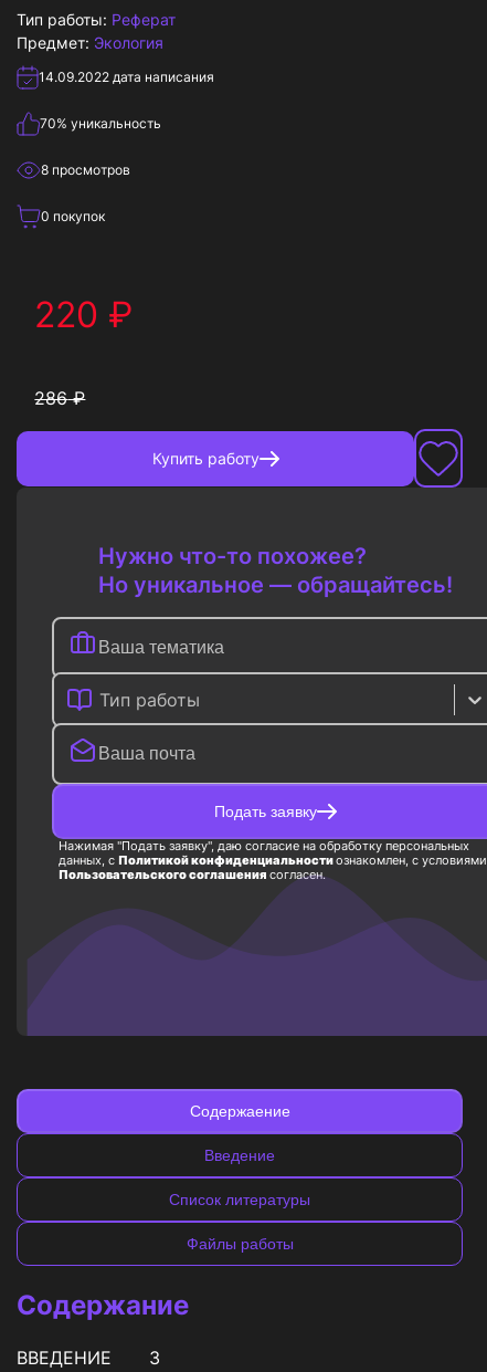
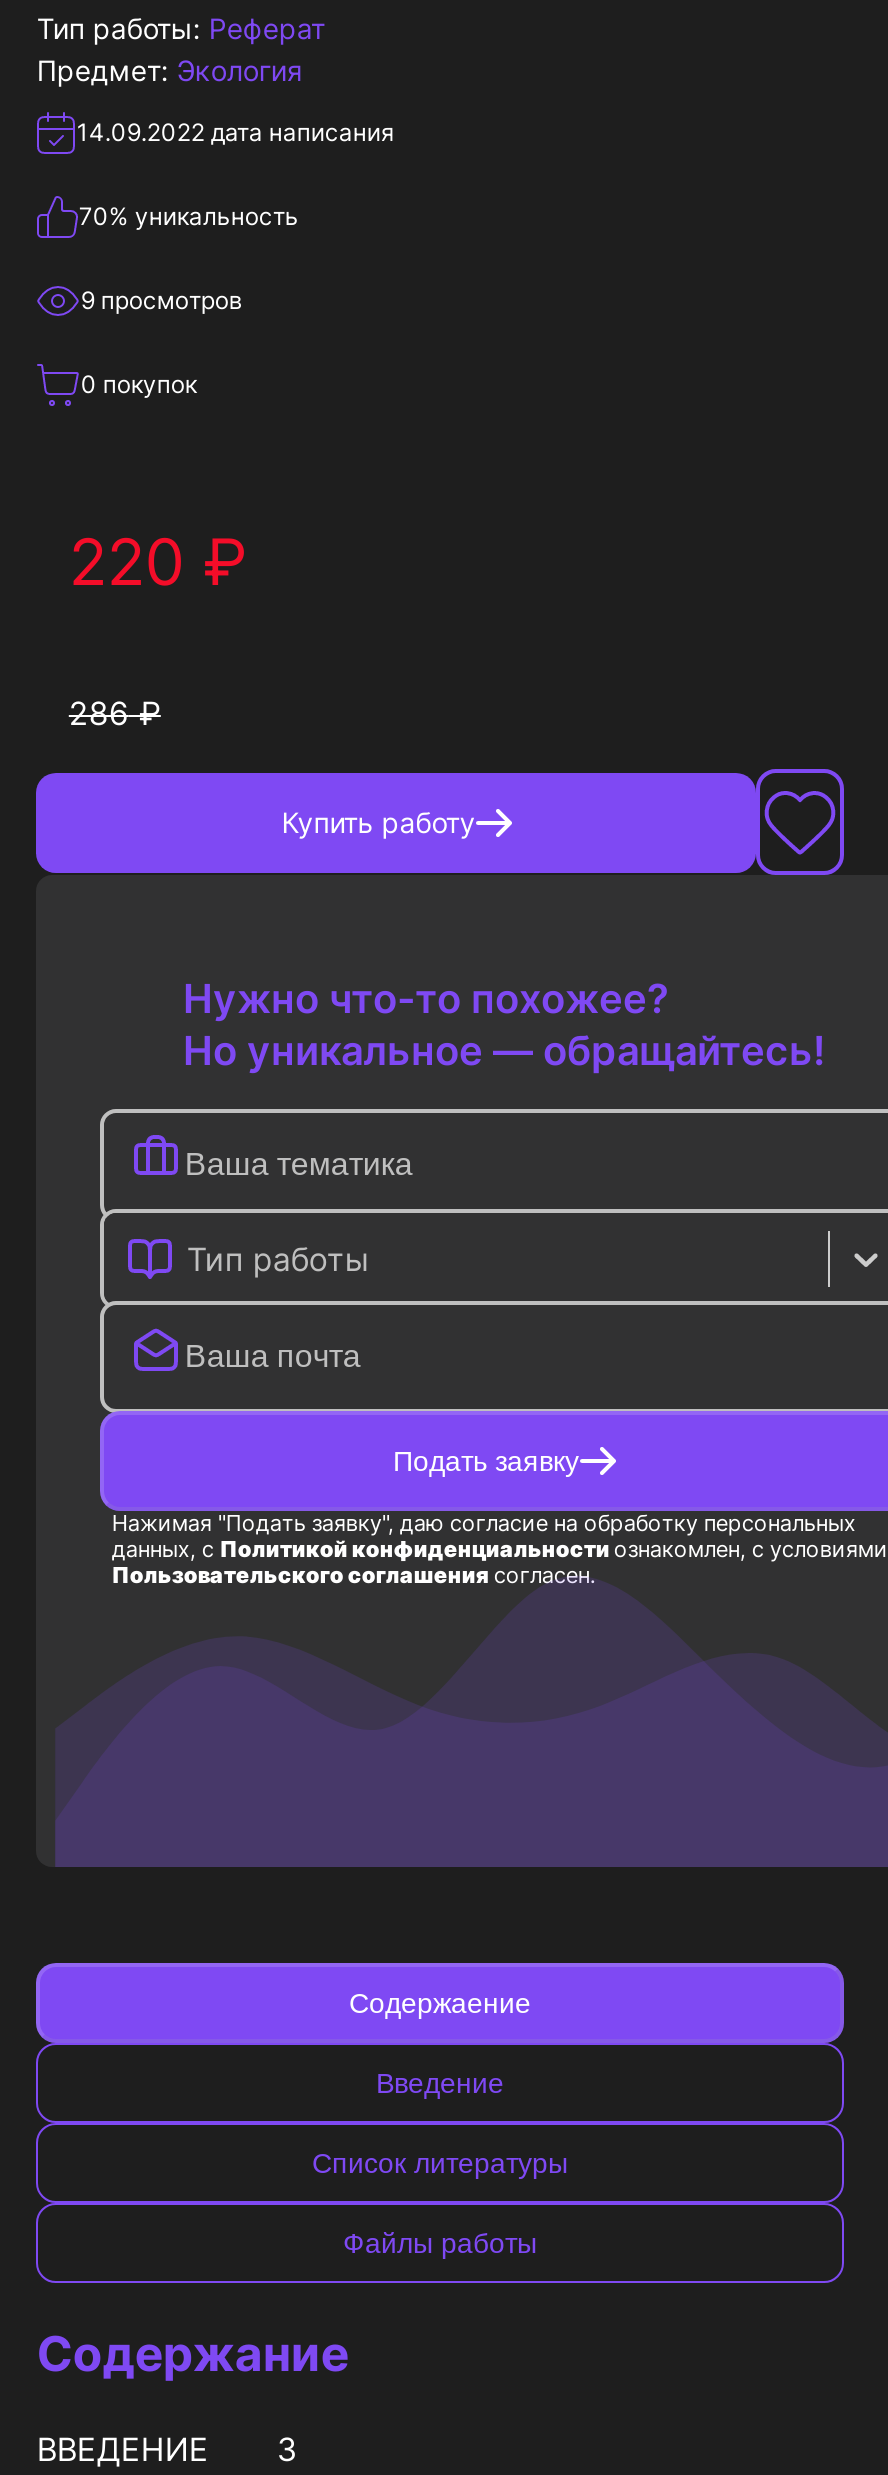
- 8 просмотров
+ 9 просмотров
